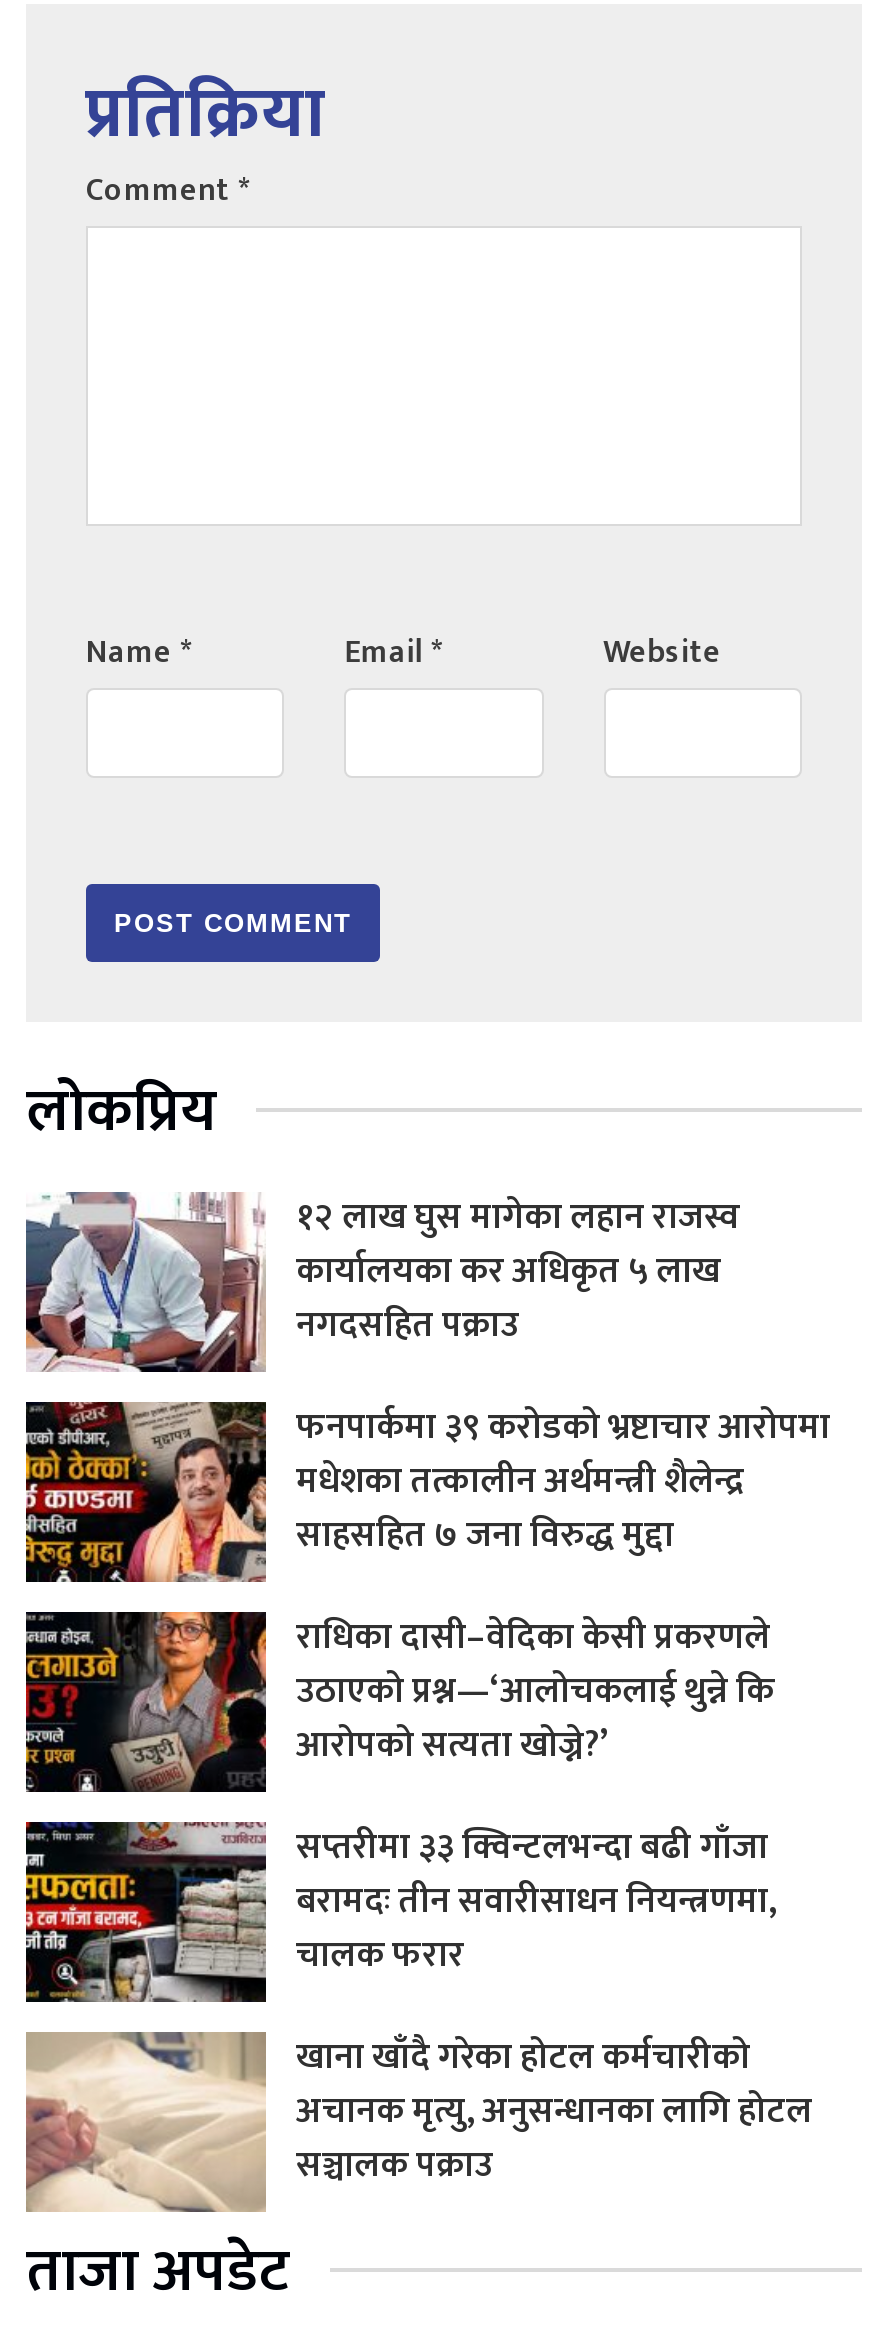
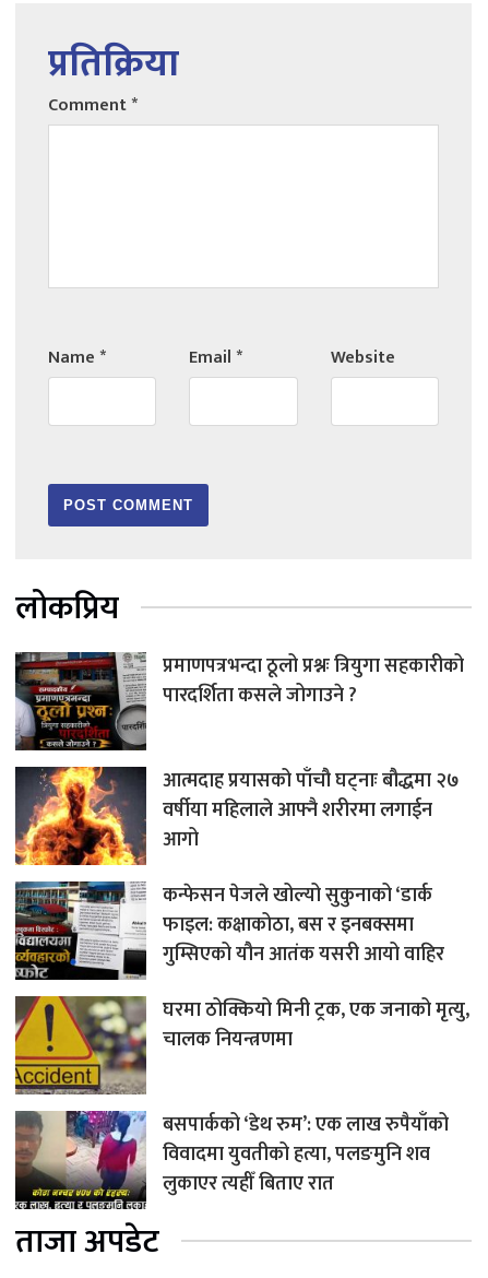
- [image]
- १२ लाख घुस मागेका लहान राजस्व
- कार्यालयका कर अधिकृत ५ लाख
- नगदसहित पक्राउ
+ [image]
+ प्रमाणपत्रभन्दा ठूलो प्रश्नः त्रियुगा सहकारीको
+ पारदर्शिता कसले जोगाउने ?

- [image]
- फनपार्कमा ३९ करोडको भ्रष्टाचार आरोपमा
- मधेशका तत्कालीन अर्थमन्त्री शैलेन्द्र
- साहसहित ७ जना विरुद्ध मुद्दा
+ [image]
+ आत्मदाह प्रयासको पाँचौ घट्नाः बौद्धमा २७
+ वर्षीया महिलाले आफ्नै शरीरमा लगाईन
+ आगो

- [image]
- राधिका दासी–वेदिका केसी प्रकरणले
- उठाएको प्रश्न—‘आलोचकलाई थुन्ने कि
- आरोपको सत्यता खोज्ने?’
+ [image]
+ कन्फेसन पेजले खोल्यो सुकुनाको ‘डार्क
+ फाइल: कक्षाकोठा, बस र इनबक्समा
+ गुम्सिएको यौन आतंक यसरी आयो वाहिर

- [image]
- सप्तरीमा ३३ क्विन्टलभन्दा बढी गाँजा
- बरामदः तीन सवारीसाधन नियन्त्रणमा,
- चालक फरार
+ [image]
+ घरमा ठोक्कियो मिनी ट्रक, एक जनाको मृत्यु,
+ चालक नियन्त्रणमा

- [image]
- खाना खाँदै गरेका होटल कर्मचारीको
- अचानक मृत्यु, अनुसन्धानका लागि होटल
- सञ्चालक पक्राउ
+ [image]
+ बसपार्कको ‘डेथ रुम’: एक लाख रुपैयाँको
+ विवादमा युवतीको हत्या, पलङमुनि शव
+ लुकाएर त्यहीँ बिताए रात
